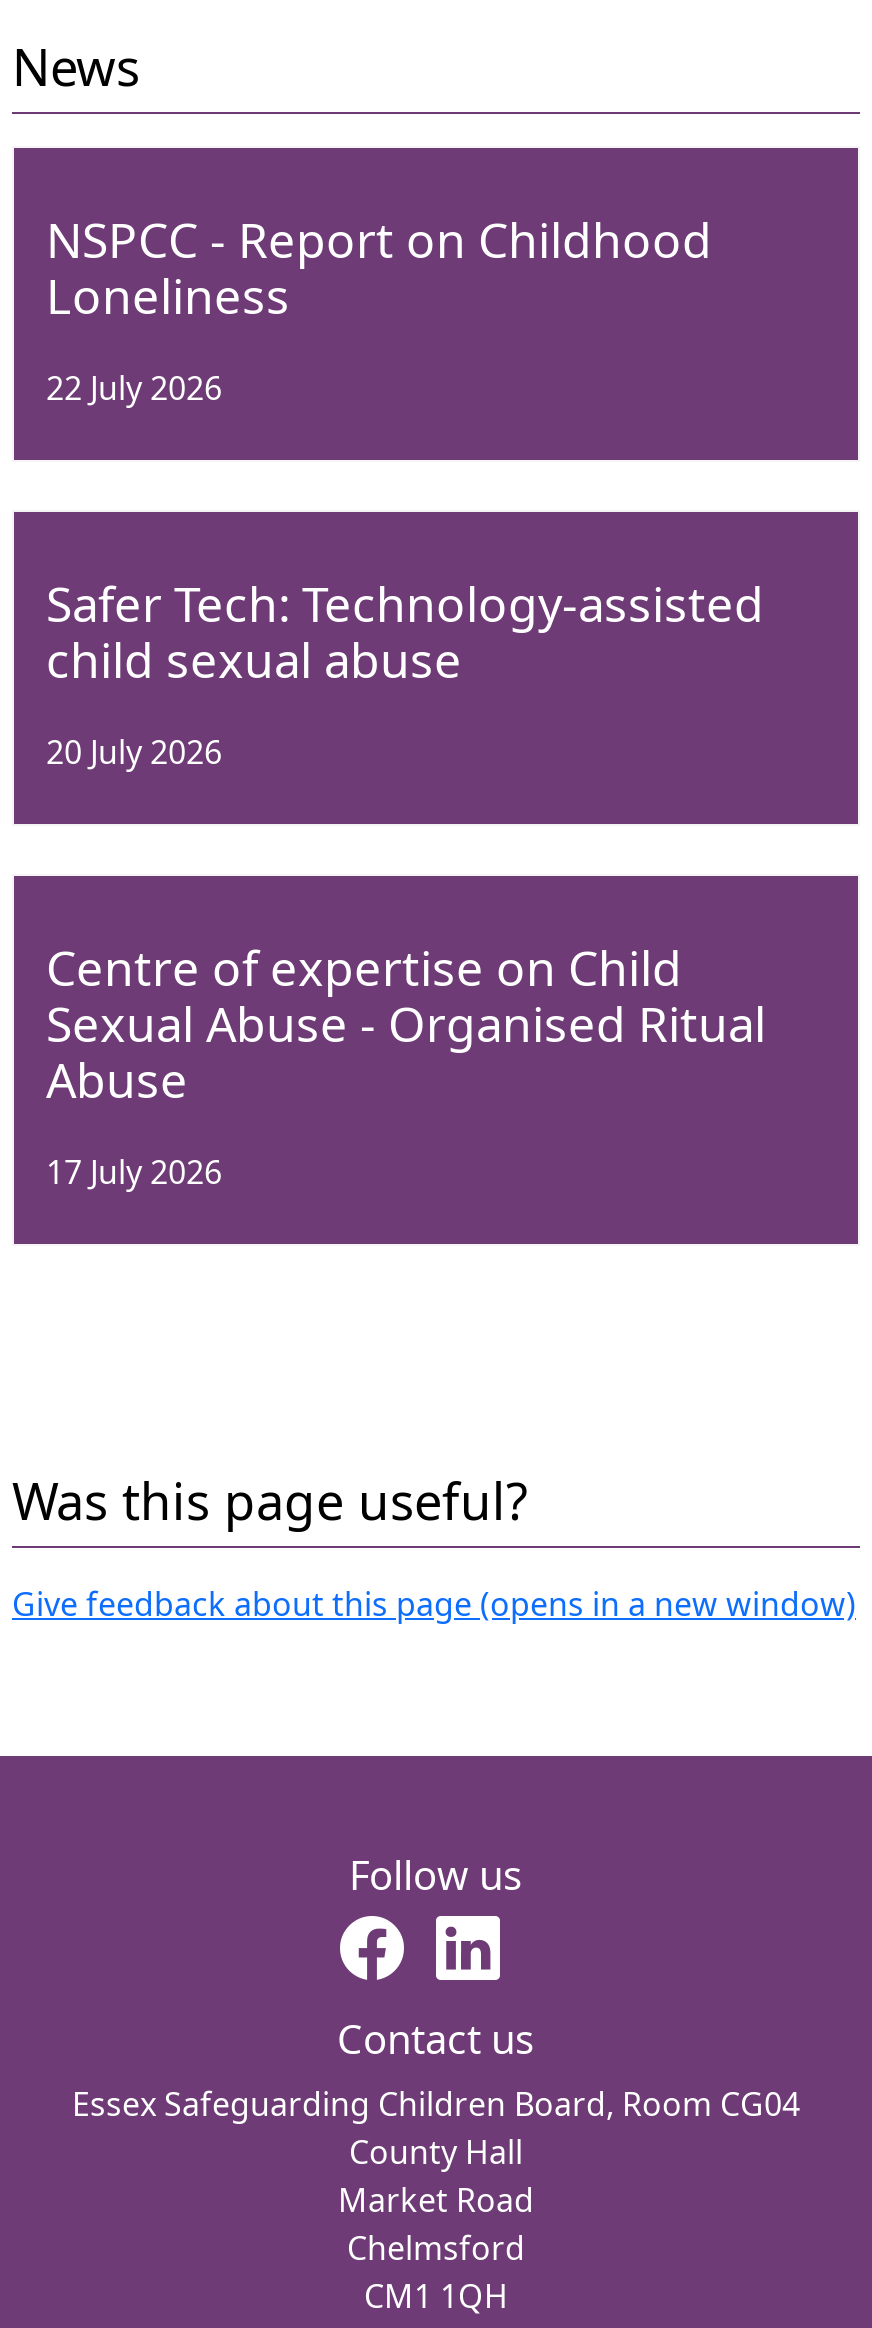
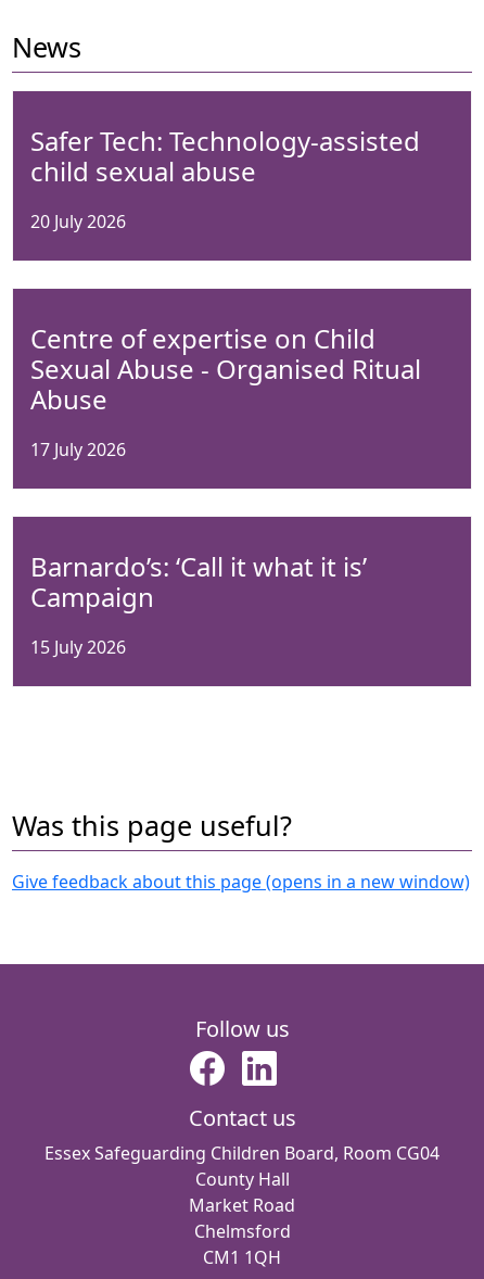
- NSPCC - Report on Childhood
- Loneliness
- 22 July 2026

moved up: Safer Tech: Technology-assisted | child sexual abuse | 20 July 2026 | Centre of expertise on Child | Sexual Abuse - Organised Ritual | Abuse | 17 July 2026

+ Barnardo’s: ‘Call it what it is’
+ Campaign
+ 15 July 2026
